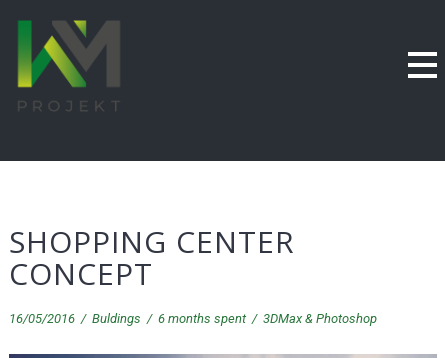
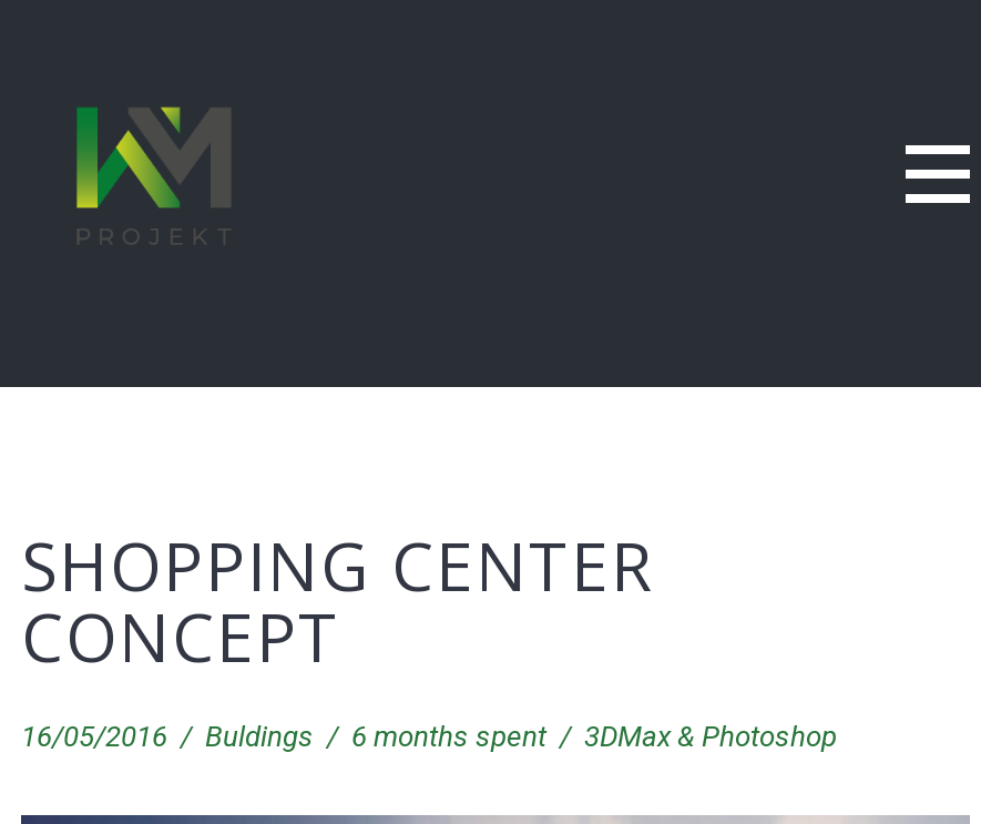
- [image]
+ [image]
